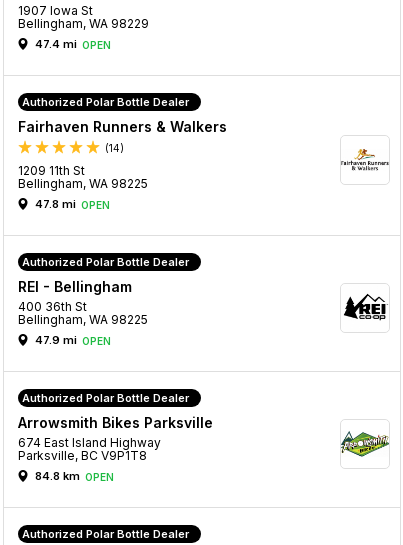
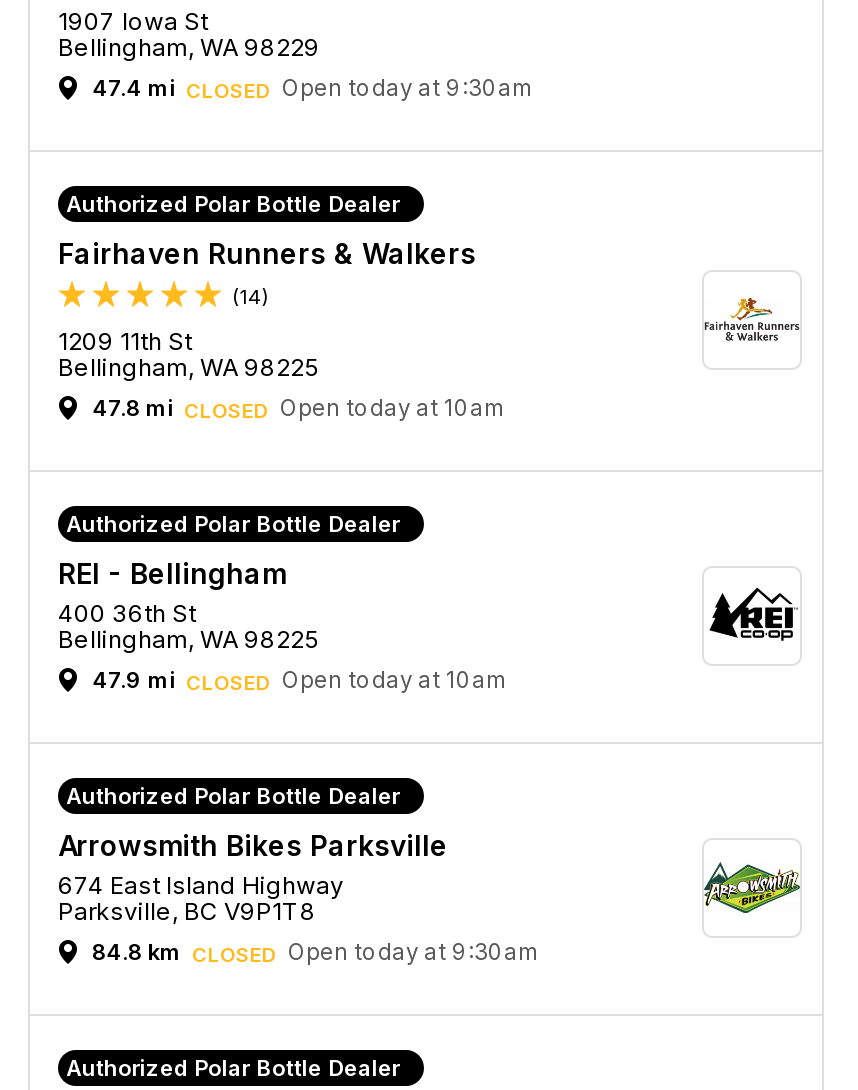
- 47.4 mi OPEN
+ 47.4 mi CLOSED Open today at 9:30am

- 47.8 mi OPEN
+ 47.8 mi CLOSED Open today at 10am

- 47.9 mi OPEN
+ 47.9 mi CLOSED Open today at 10am

- 84.8 km OPEN
+ 84.8 km CLOSED Open today at 9:30am
